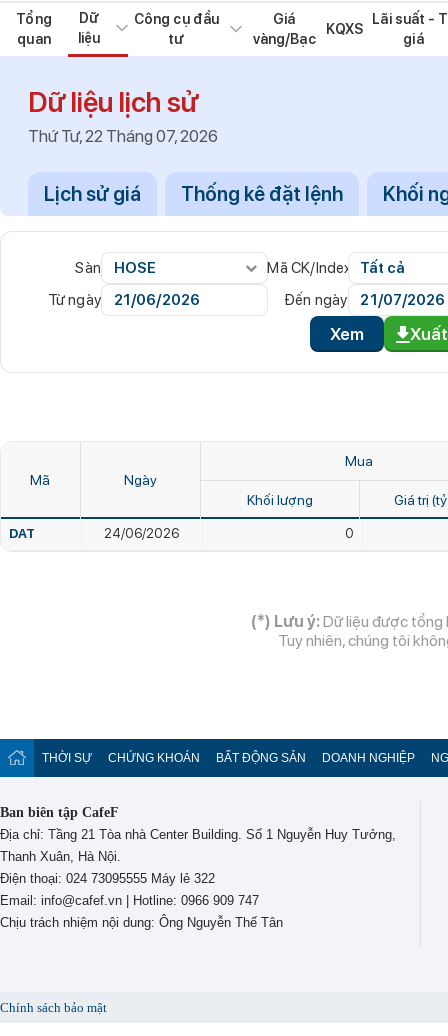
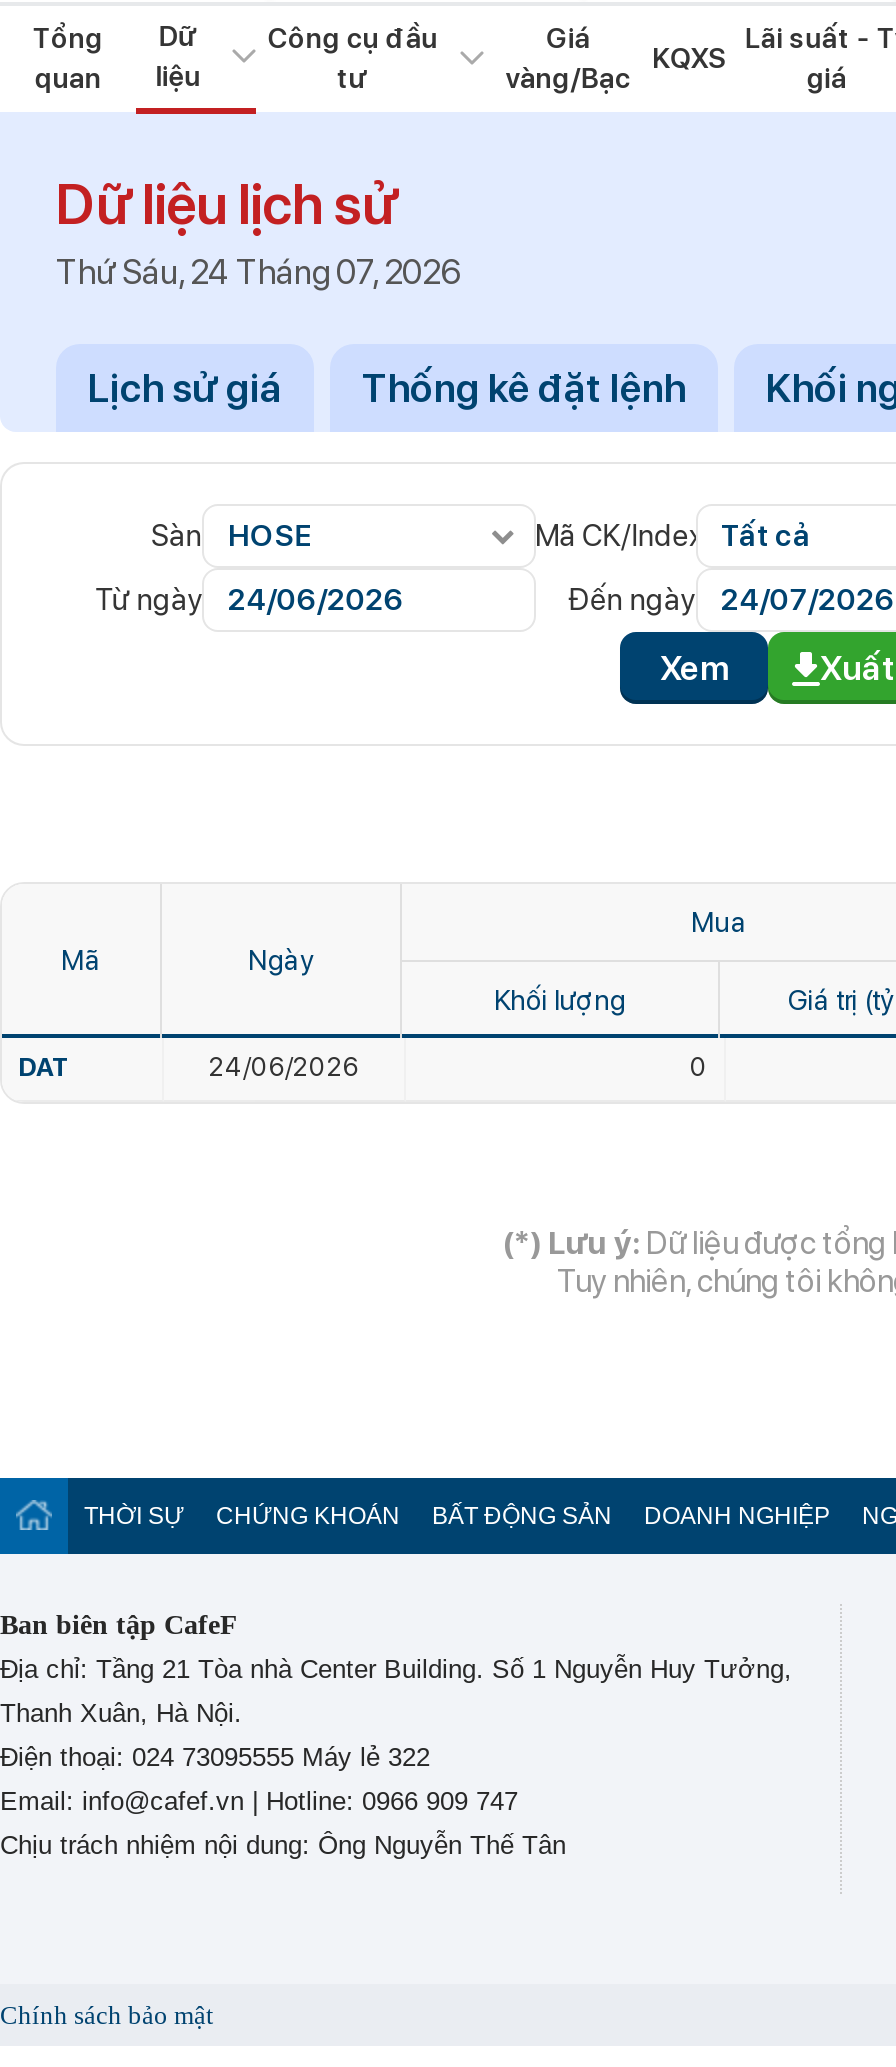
- Thứ Tư, 22 Tháng 07, 2026
+ Thứ Sáu, 24 Tháng 07, 2026
